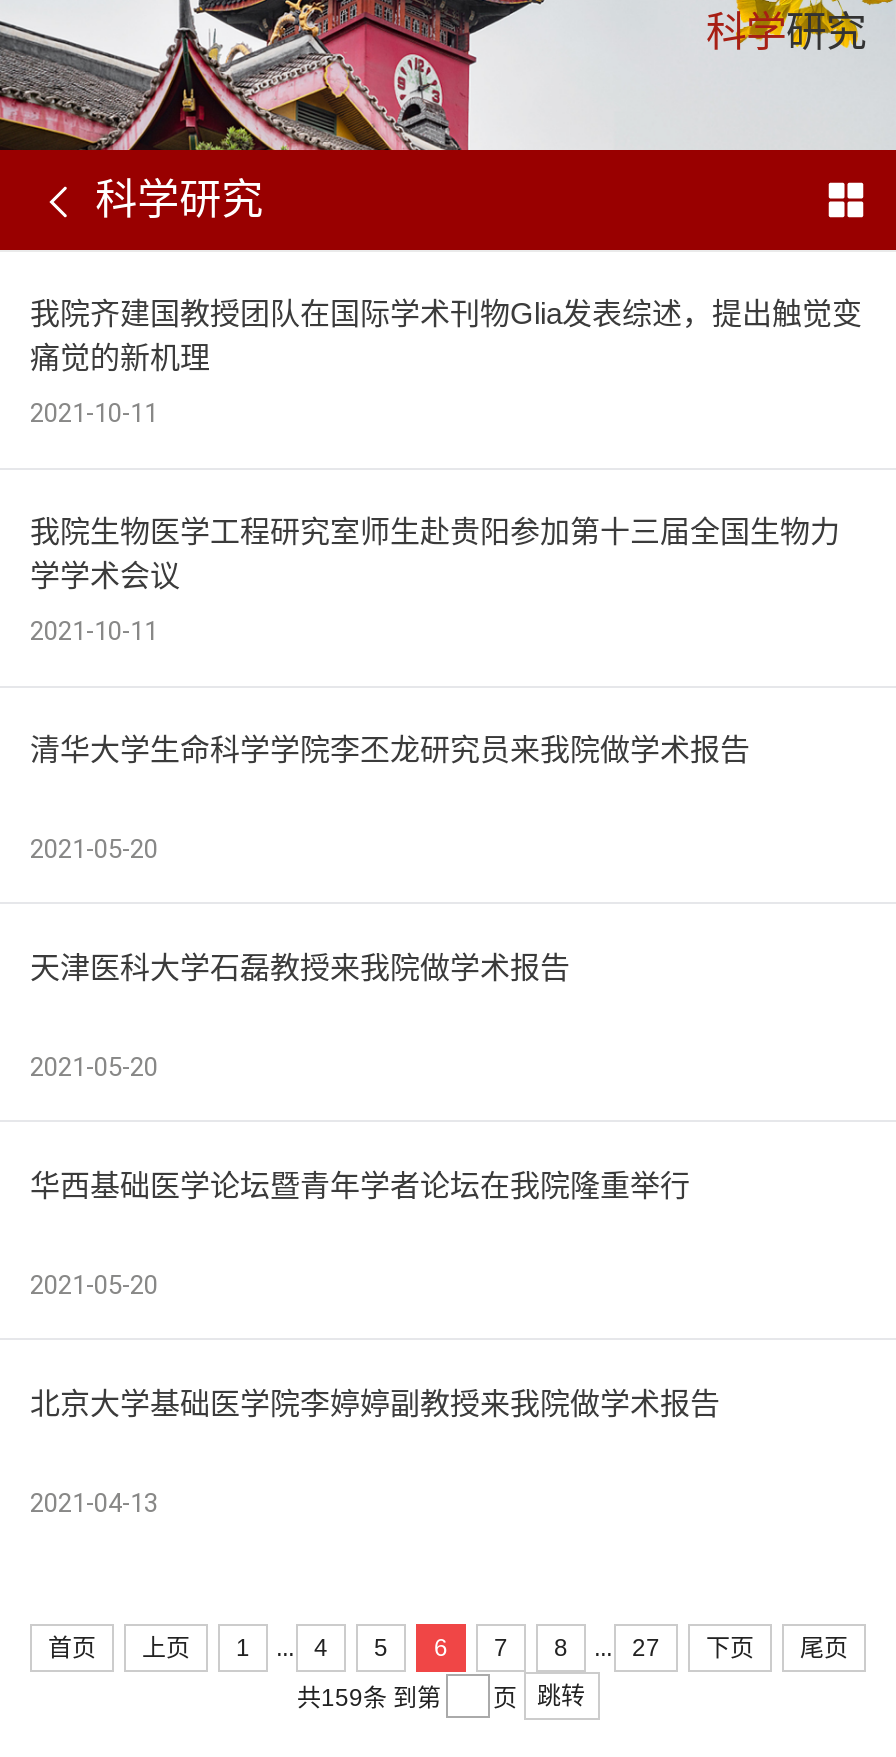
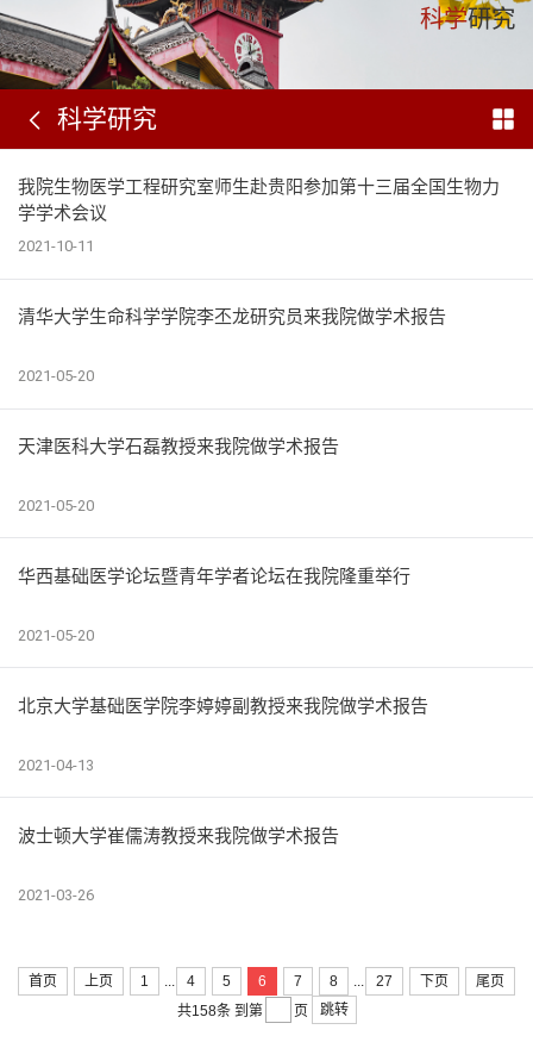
- 我院齐建国教授团队在国际学术刊物Glia发表综述，提出触觉变
- 痛觉的新机理
- 2021-10-11

moved up: 我院生物医学工程研究室师生赴贵阳参加第十三届全国生物力 | 学学术会议 | 2021-10-11 | ... | 北京大学基础医学院李婷婷副教授来我院做学术报告 | 2021-04-13

+ 波士顿大学崔儒涛教授来我院做学术报告
+ 2021-03-26

- 共159条 到第 页 跳转
+ 共158条 到第 页 跳转
